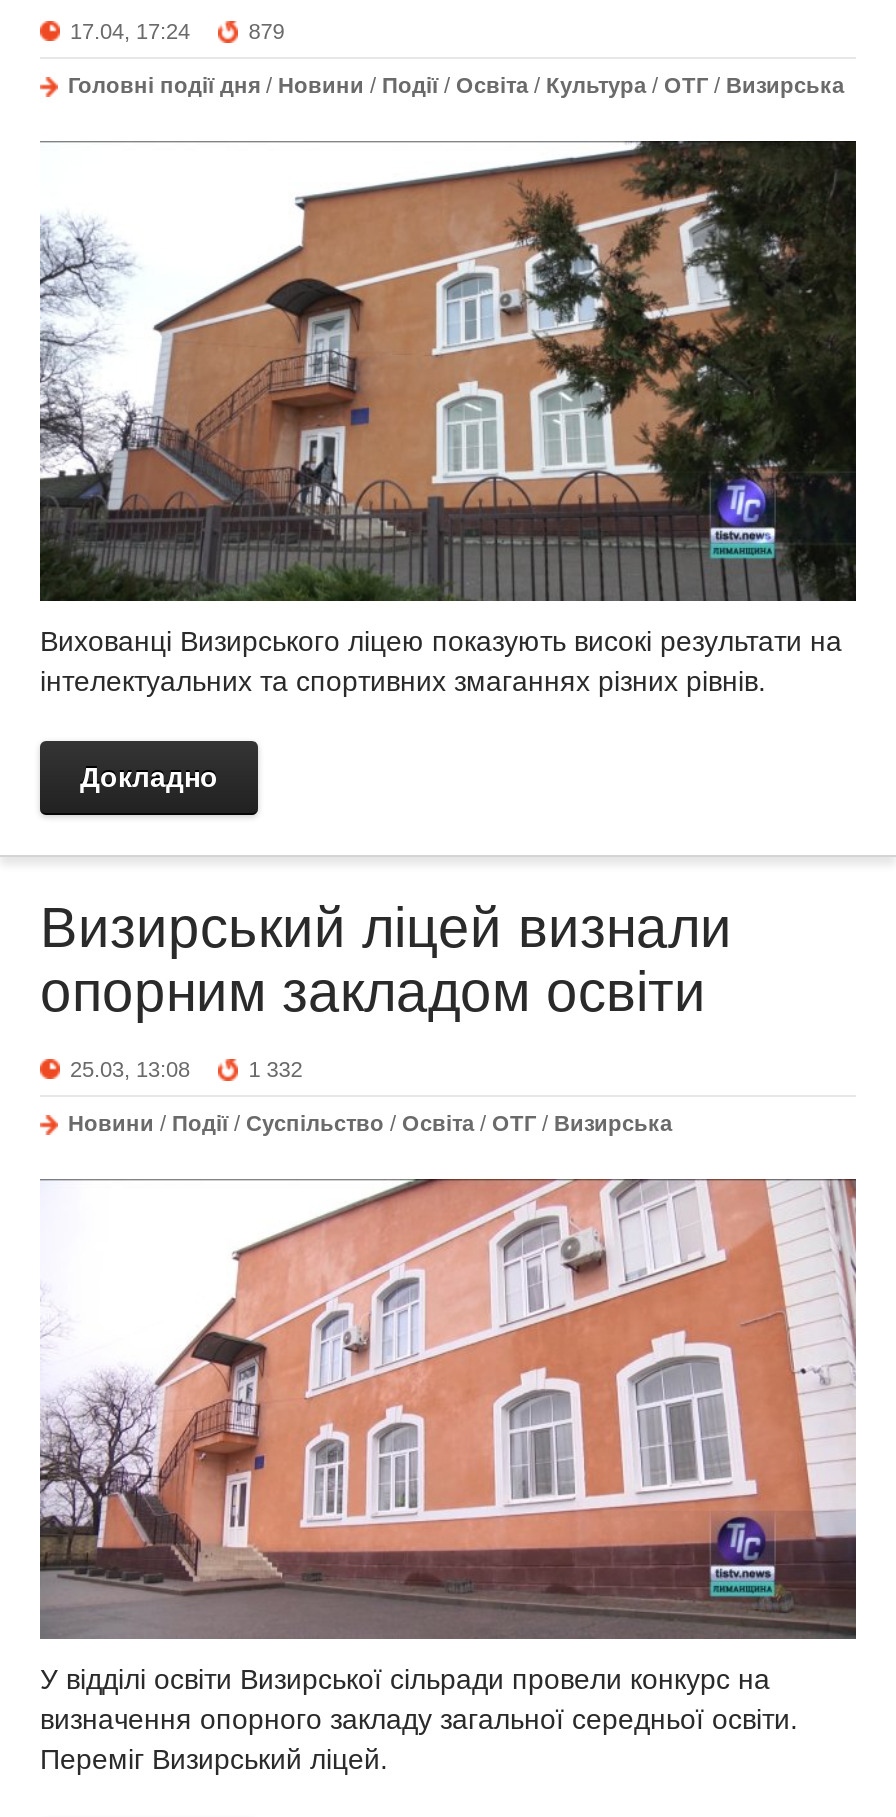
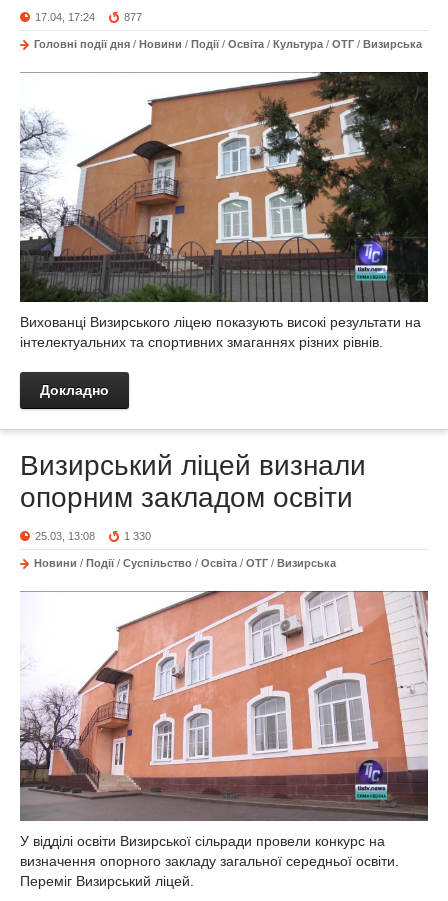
- 879
+ 877

- 1 332
+ 1 330
